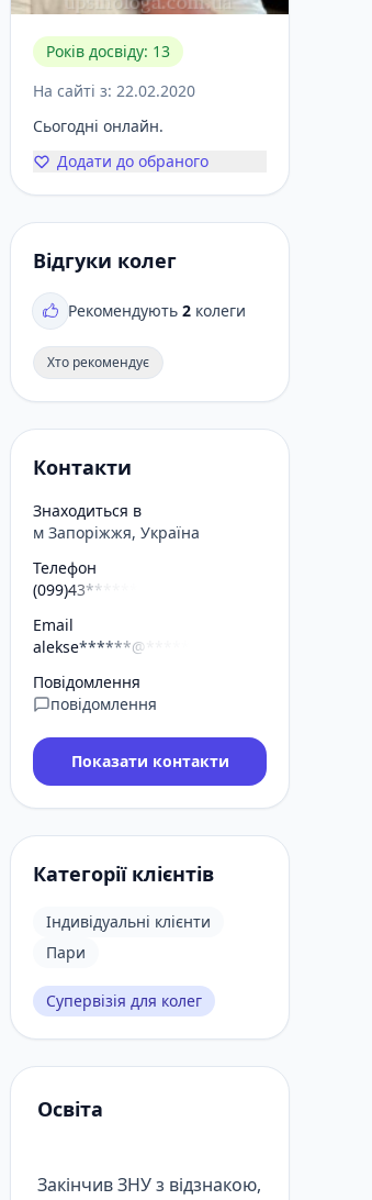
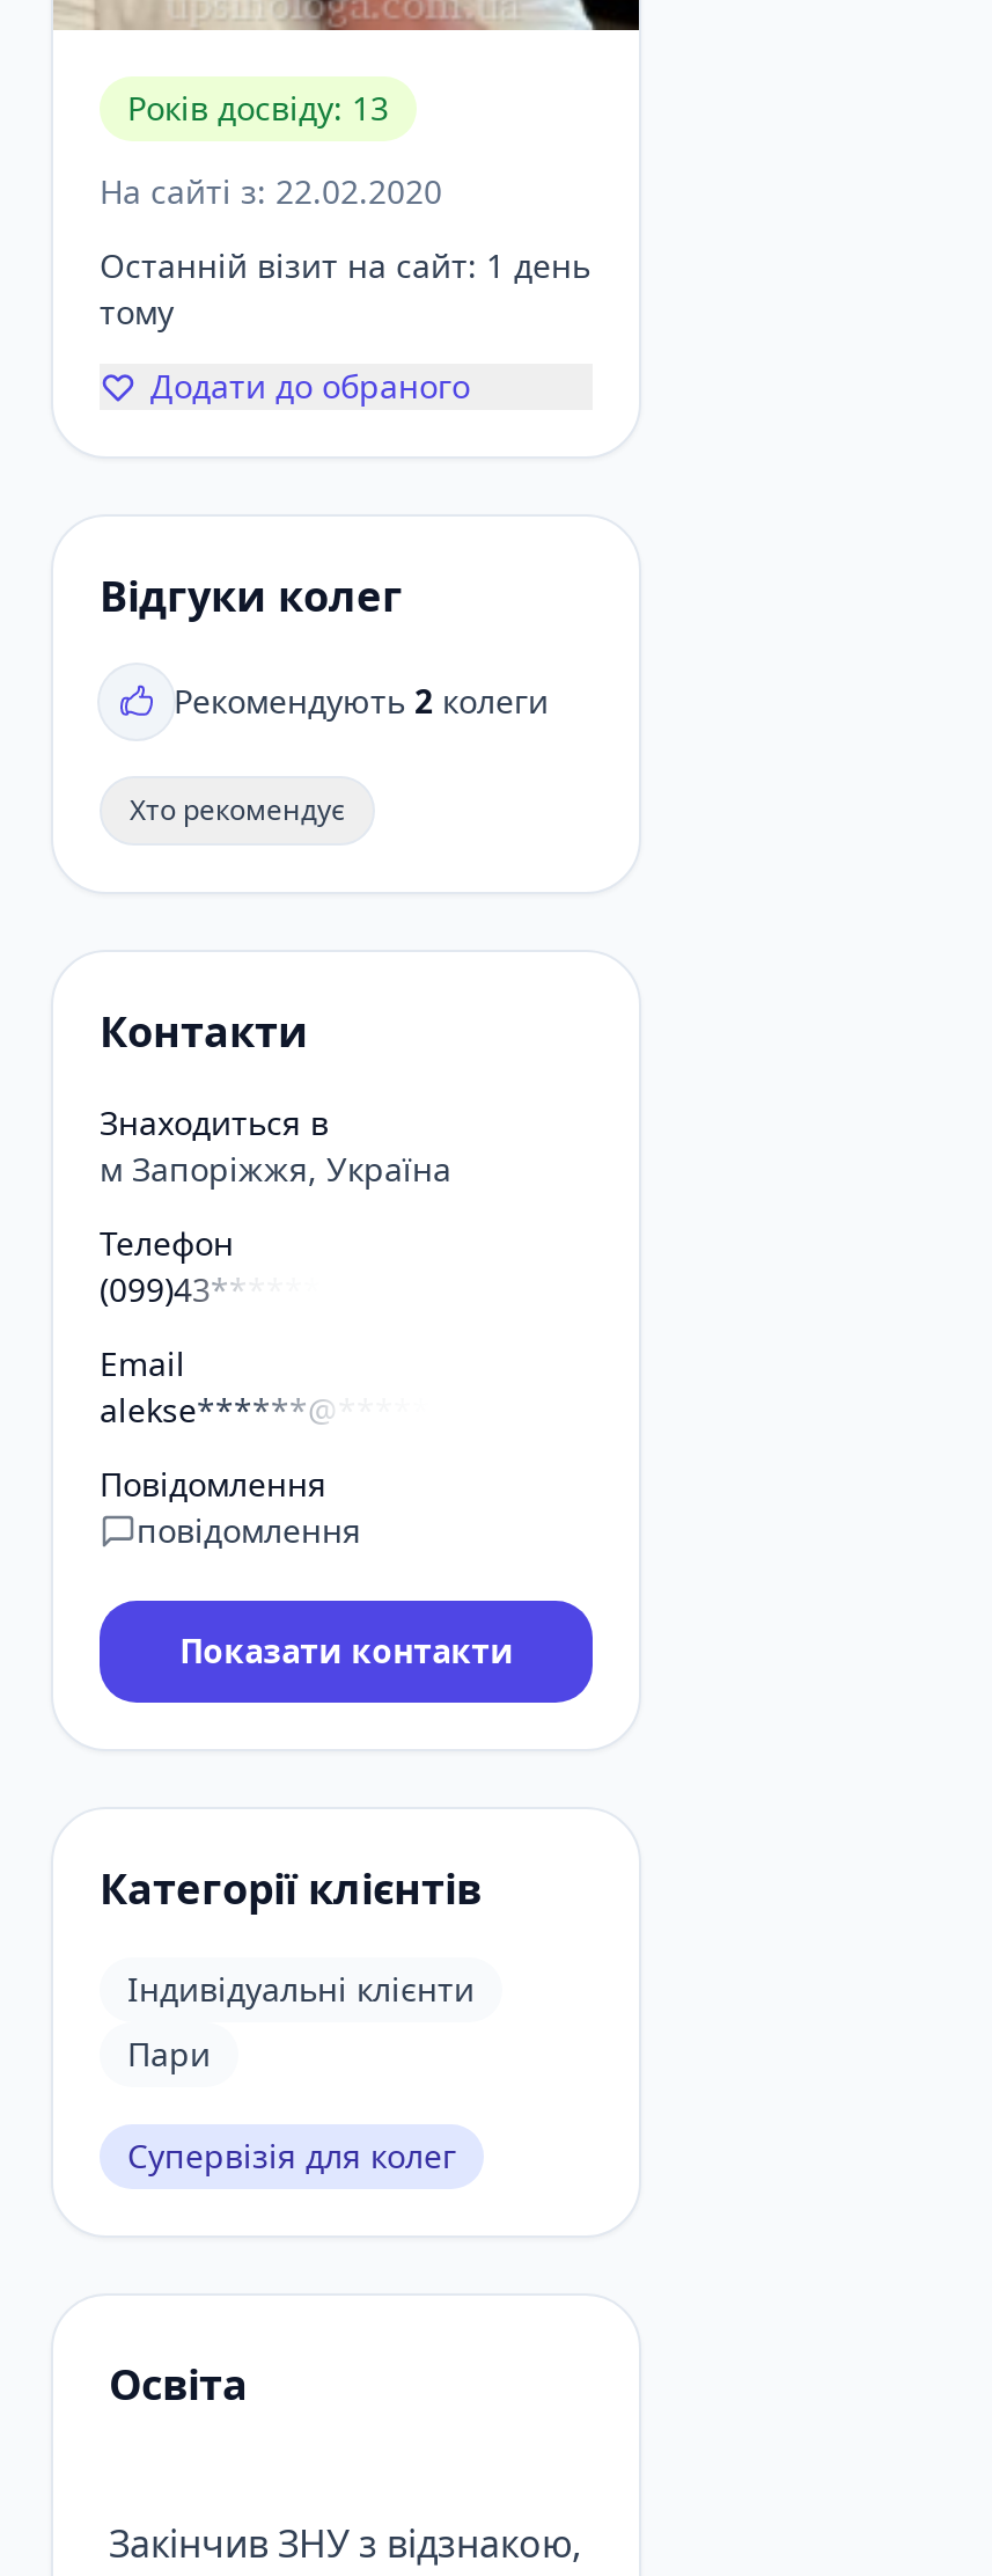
- Сьогодні онлайн.
+ Останній візит на сайт: 1 день
+ тому
